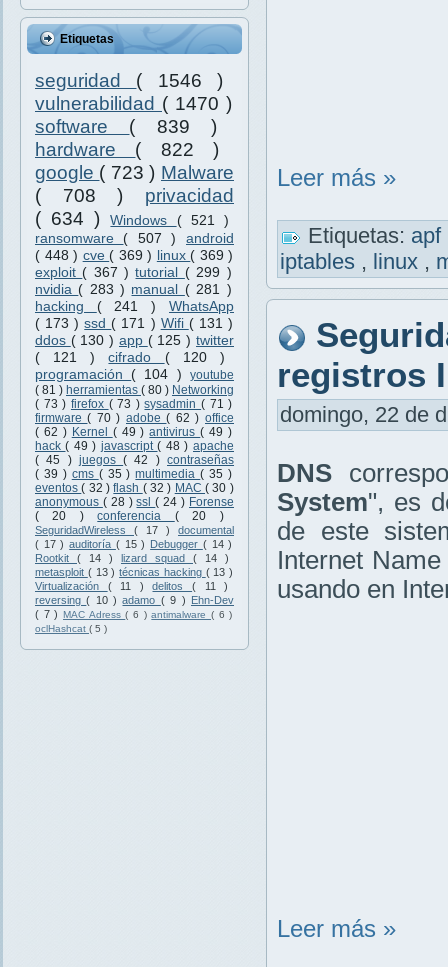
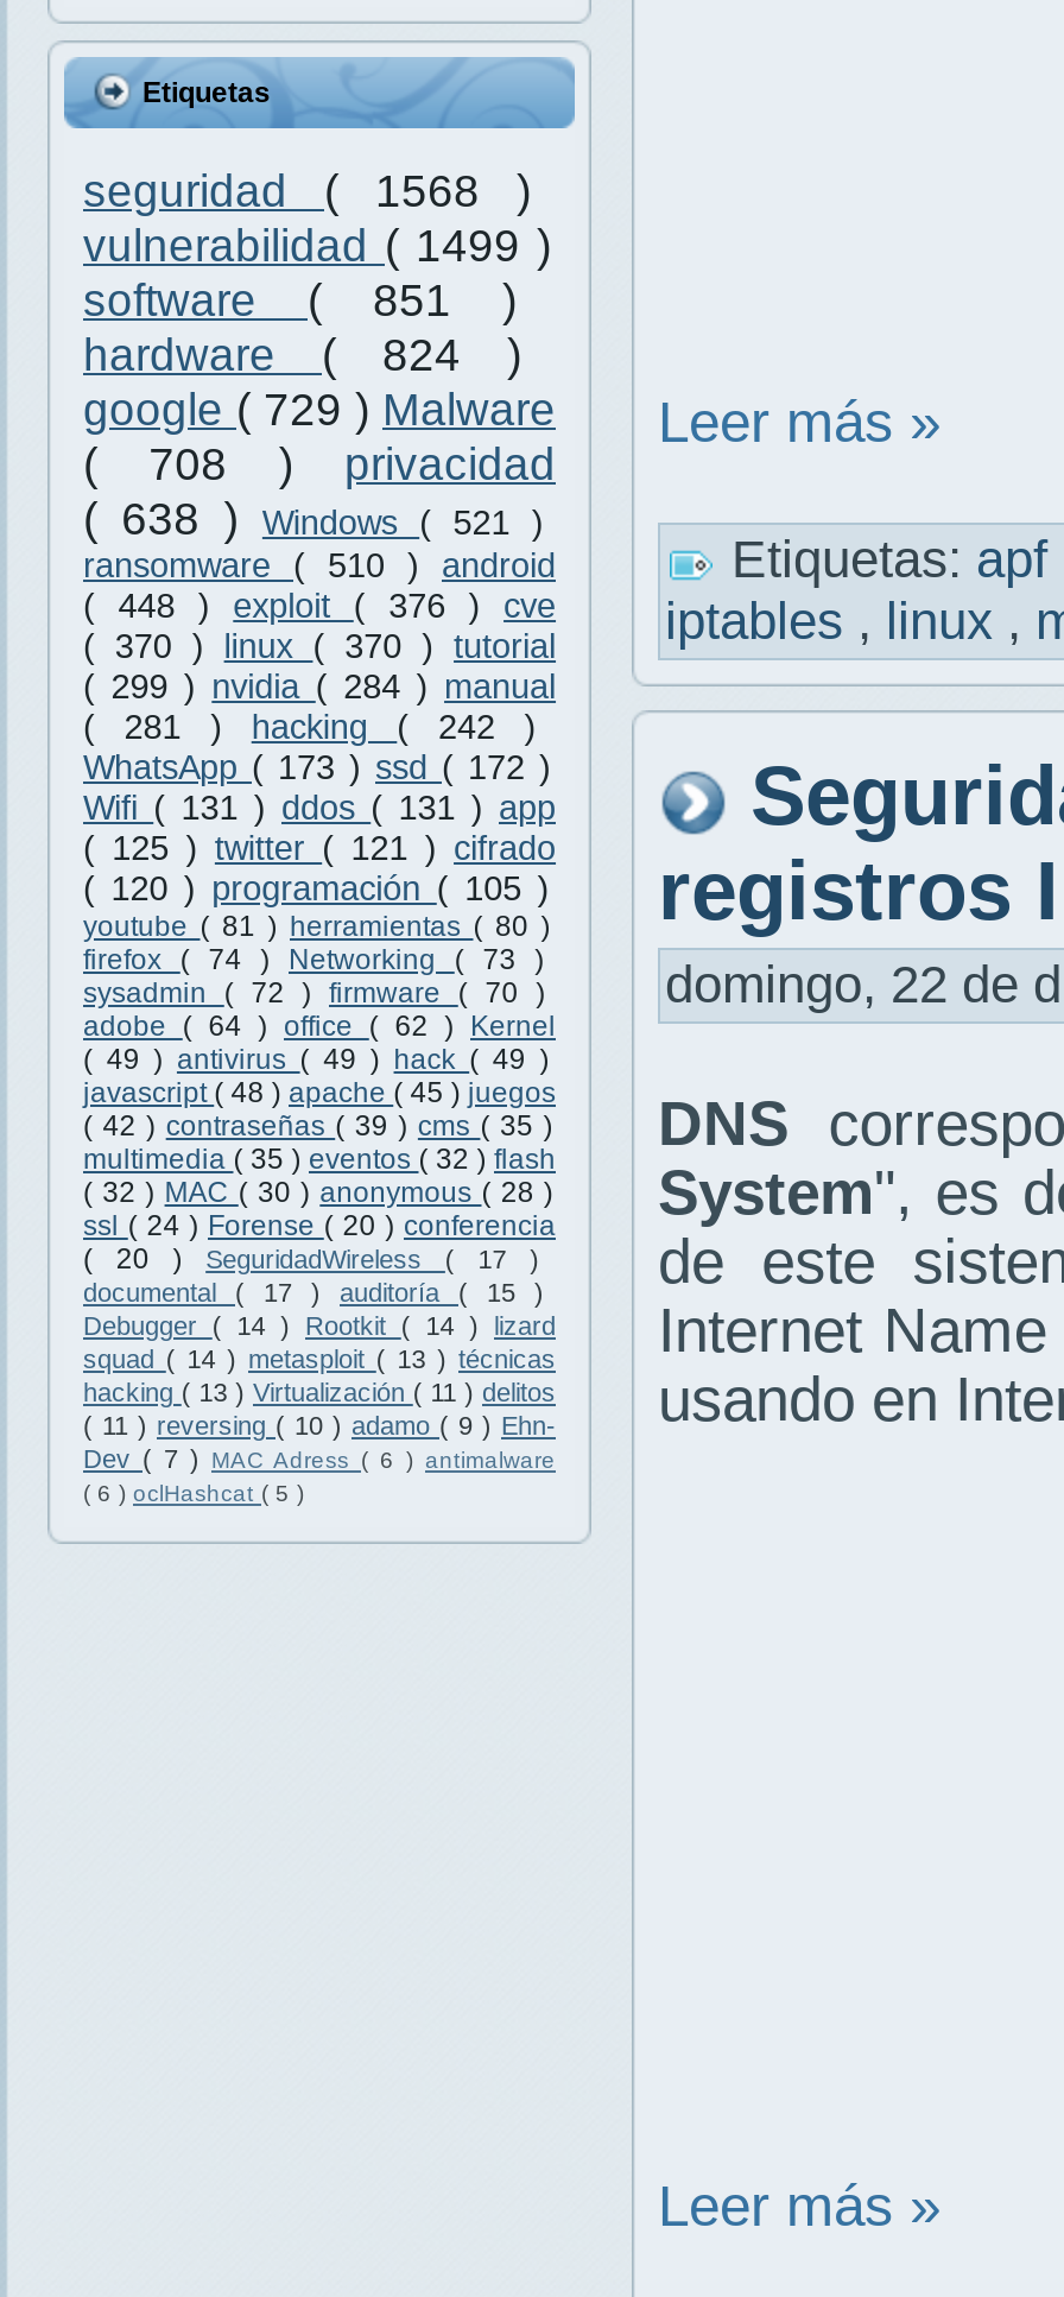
- seguridad ( 1546 )
+ seguridad ( 1568 )

- vulnerabilidad ( 1470 )
+ vulnerabilidad ( 1499 )

- software ( 839 )
+ software ( 851 )

- hardware ( 822 )
+ hardware ( 824 )

- google ( 723 ) Malware
+ google ( 729 ) Malware

- ( 634 ) Windows ( 521 )
- ransomware ( 507 ) android
- ( 448 ) cve ( 369 ) linux ( 369 )
- exploit ( 367 ) tutorial ( 299 )
- nvidia ( 283 ) manual ( 281 )
- hacking ( 241 ) WhatsApp
- ( 173 ) ssd ( 171 ) Wifi ( 131 )
- ddos ( 130 ) app ( 125 ) twitter
- ( 121 ) cifrado ( 120 )
- programación ( 104 ) youtube
- ( 81 ) herramientas ( 80 ) Networking
- ( 73 ) firefox ( 73 ) sysadmin ( 71 )
- firmware ( 70 ) adobe ( 62 ) office
- ( 62 ) Kernel ( 49 ) antivirus ( 49 )
- hack ( 49 ) javascript ( 48 ) apache
- ( 45 ) juegos ( 42 ) contraseñas
- ( 39 ) cms ( 35 ) multimedia ( 35 )
- eventos ( 32 ) flash ( 32 ) MAC ( 30 )
- anonymous ( 28 ) ssl ( 24 ) Forense
- ( 20 ) conferencia ( 20 )
- SeguridadWireless ( 17 ) documental
- ( 17 ) auditoría ( 15 ) Debugger ( 14 )
- Rootkit ( 14 ) lizard squad ( 14 )
- metasploit ( 13 ) técnicas hacking ( 13 )
- Virtualización ( 11 ) delitos ( 11 )
- reversing ( 10 ) adamo ( 9 ) Ehn-Dev
- ( 7 ) MAC Adress ( 6 ) antimalware ( 6 )
- oclHashcat ( 5 )
+ ( 638 ) Windows ( 521 )
+ ransomware ( 510 ) android
+ ( 448 ) exploit ( 376 ) cve
+ ( 370 ) linux ( 370 ) tutorial
+ ( 299 ) nvidia ( 284 ) manual
+ ( 281 ) hacking ( 242 )
+ WhatsApp ( 173 ) ssd ( 172 )
+ Wifi ( 131 ) ddos ( 131 ) app
+ ( 125 ) twitter ( 121 ) cifrado
+ ( 120 ) programación ( 105 )
+ youtube ( 81 ) herramientas ( 80 )
+ firefox ( 74 ) Networking ( 73 )
+ sysadmin ( 72 ) firmware ( 70 )
+ adobe ( 64 ) office ( 62 ) Kernel
+ ( 49 ) antivirus ( 49 ) hack ( 49 )
+ javascript ( 48 ) apache ( 45 ) juegos
+ ( 42 ) contraseñas ( 39 ) cms ( 35 )
+ multimedia ( 35 ) eventos ( 32 )flash
+ ( 32 ) MAC ( 30 ) anonymous ( 28 )
+ ssl ( 24 ) Forense ( 20 ) conferencia
+ ( 20 ) SeguridadWireless ( 17 )
+ documental ( 17 ) auditoría ( 15 )
+ Debugger ( 14 ) Rootkit ( 14 ) lizard
+ squad ( 14 ) metasploit ( 13 ) técnicas
+ hacking ( 13 ) Virtualización ( 11 ) delitos
+ ( 11 ) reversing ( 10 ) adamo ( 9 ) Ehn-
+ Dev ( 7 ) MAC Adress ( 6 ) antimalware
+ ( 6 ) oclHashcat ( 5 )
